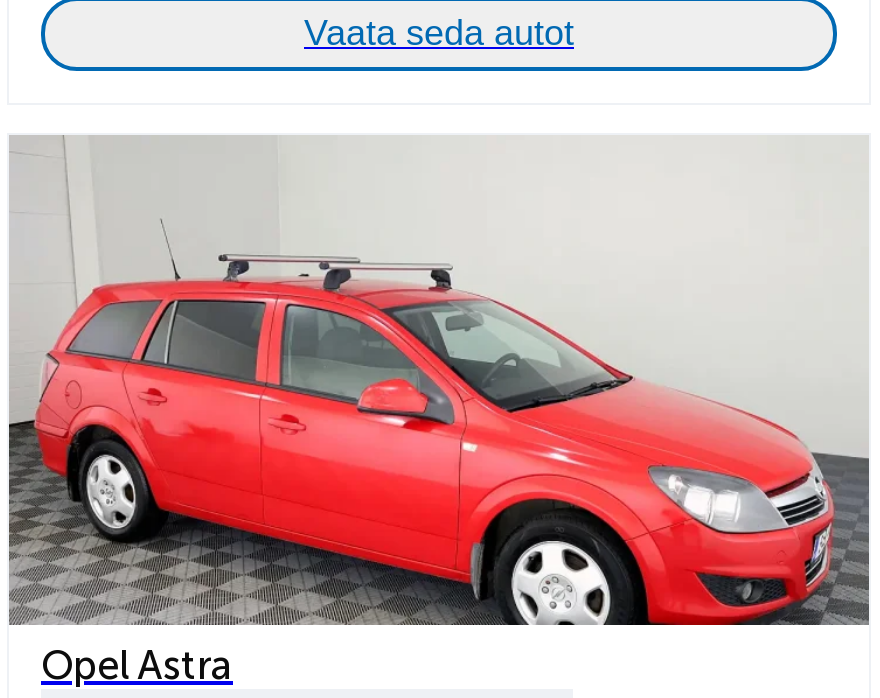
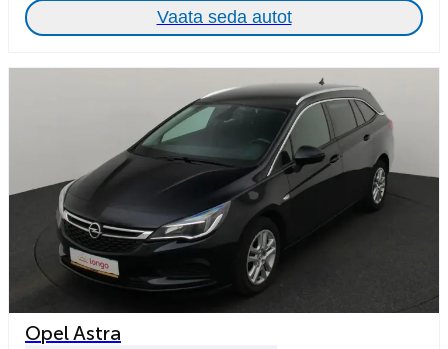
- [image]
+ [image]
